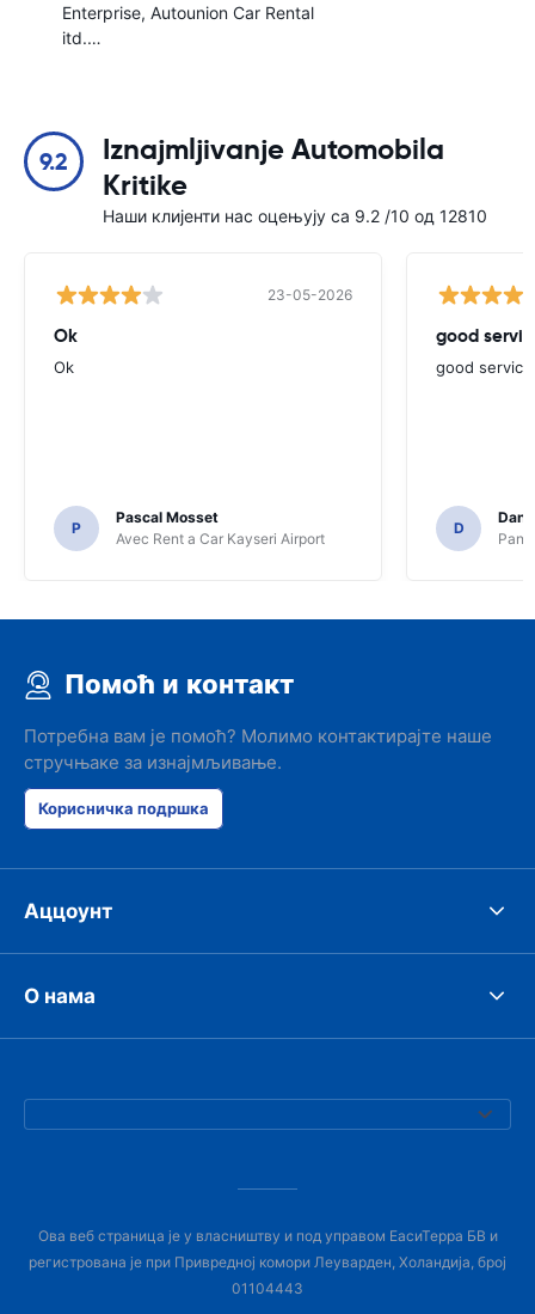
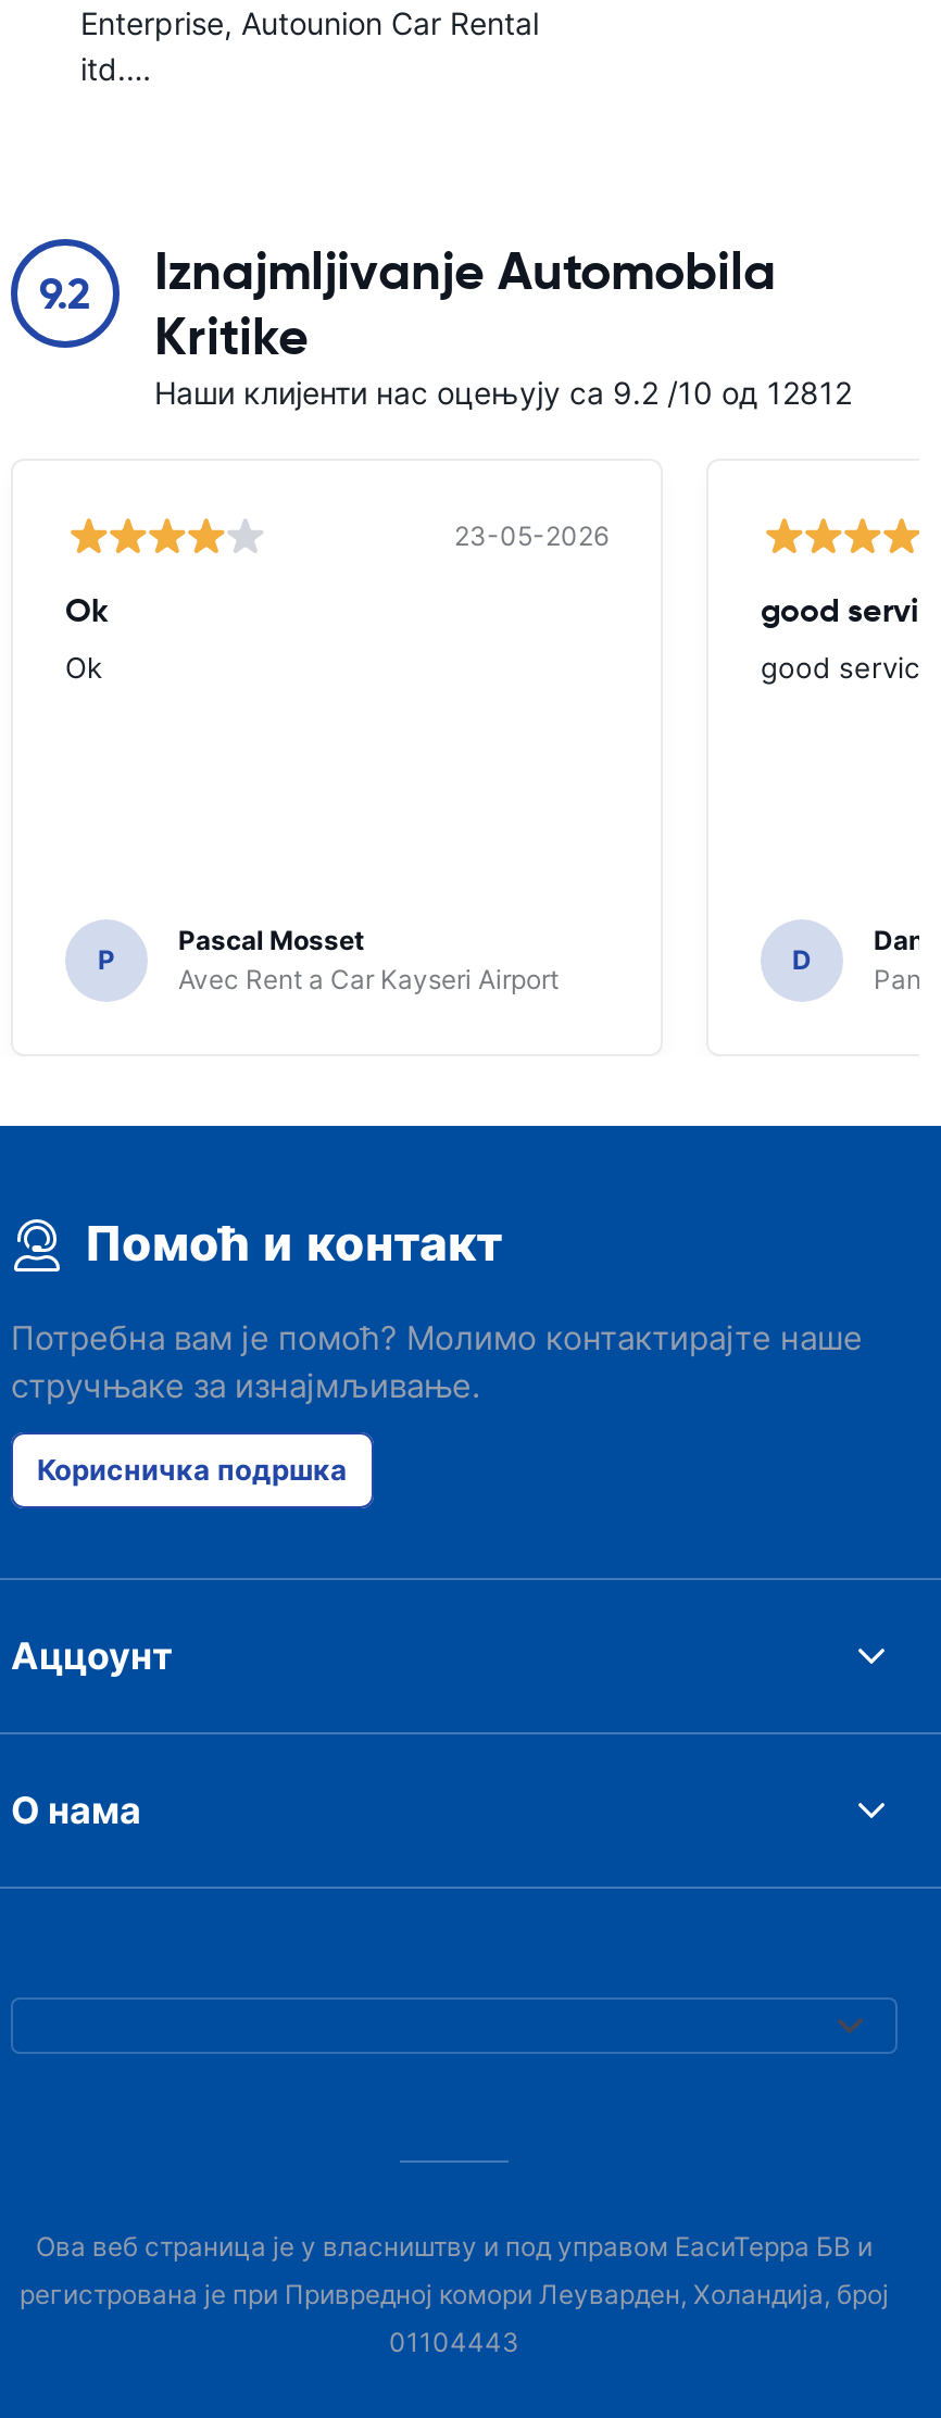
- Наши клијенти нас оцењују са 9.2 /10 од 12810
+ Наши клијенти нас оцењују са 9.2 /10 од 12812
